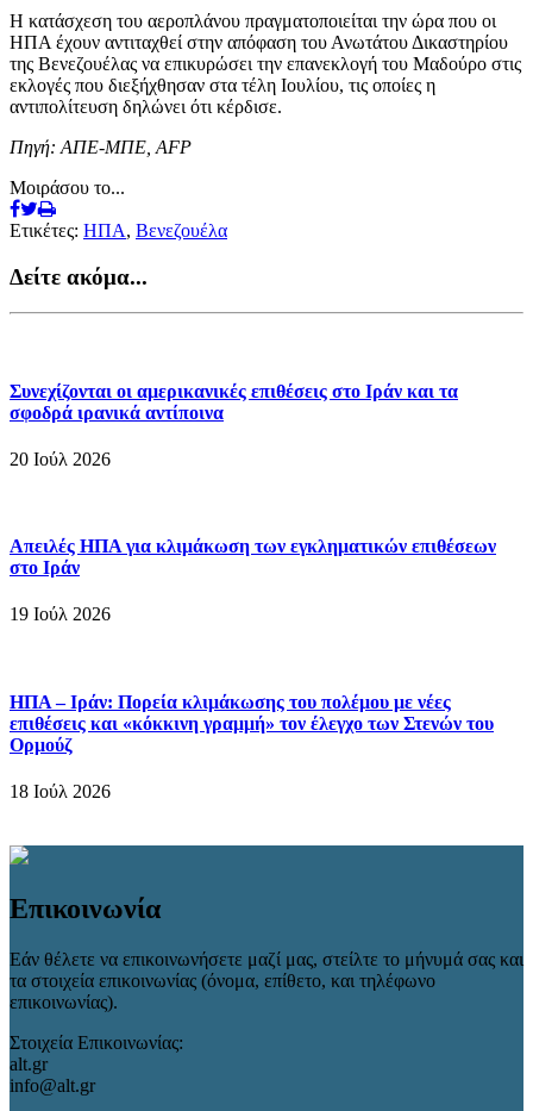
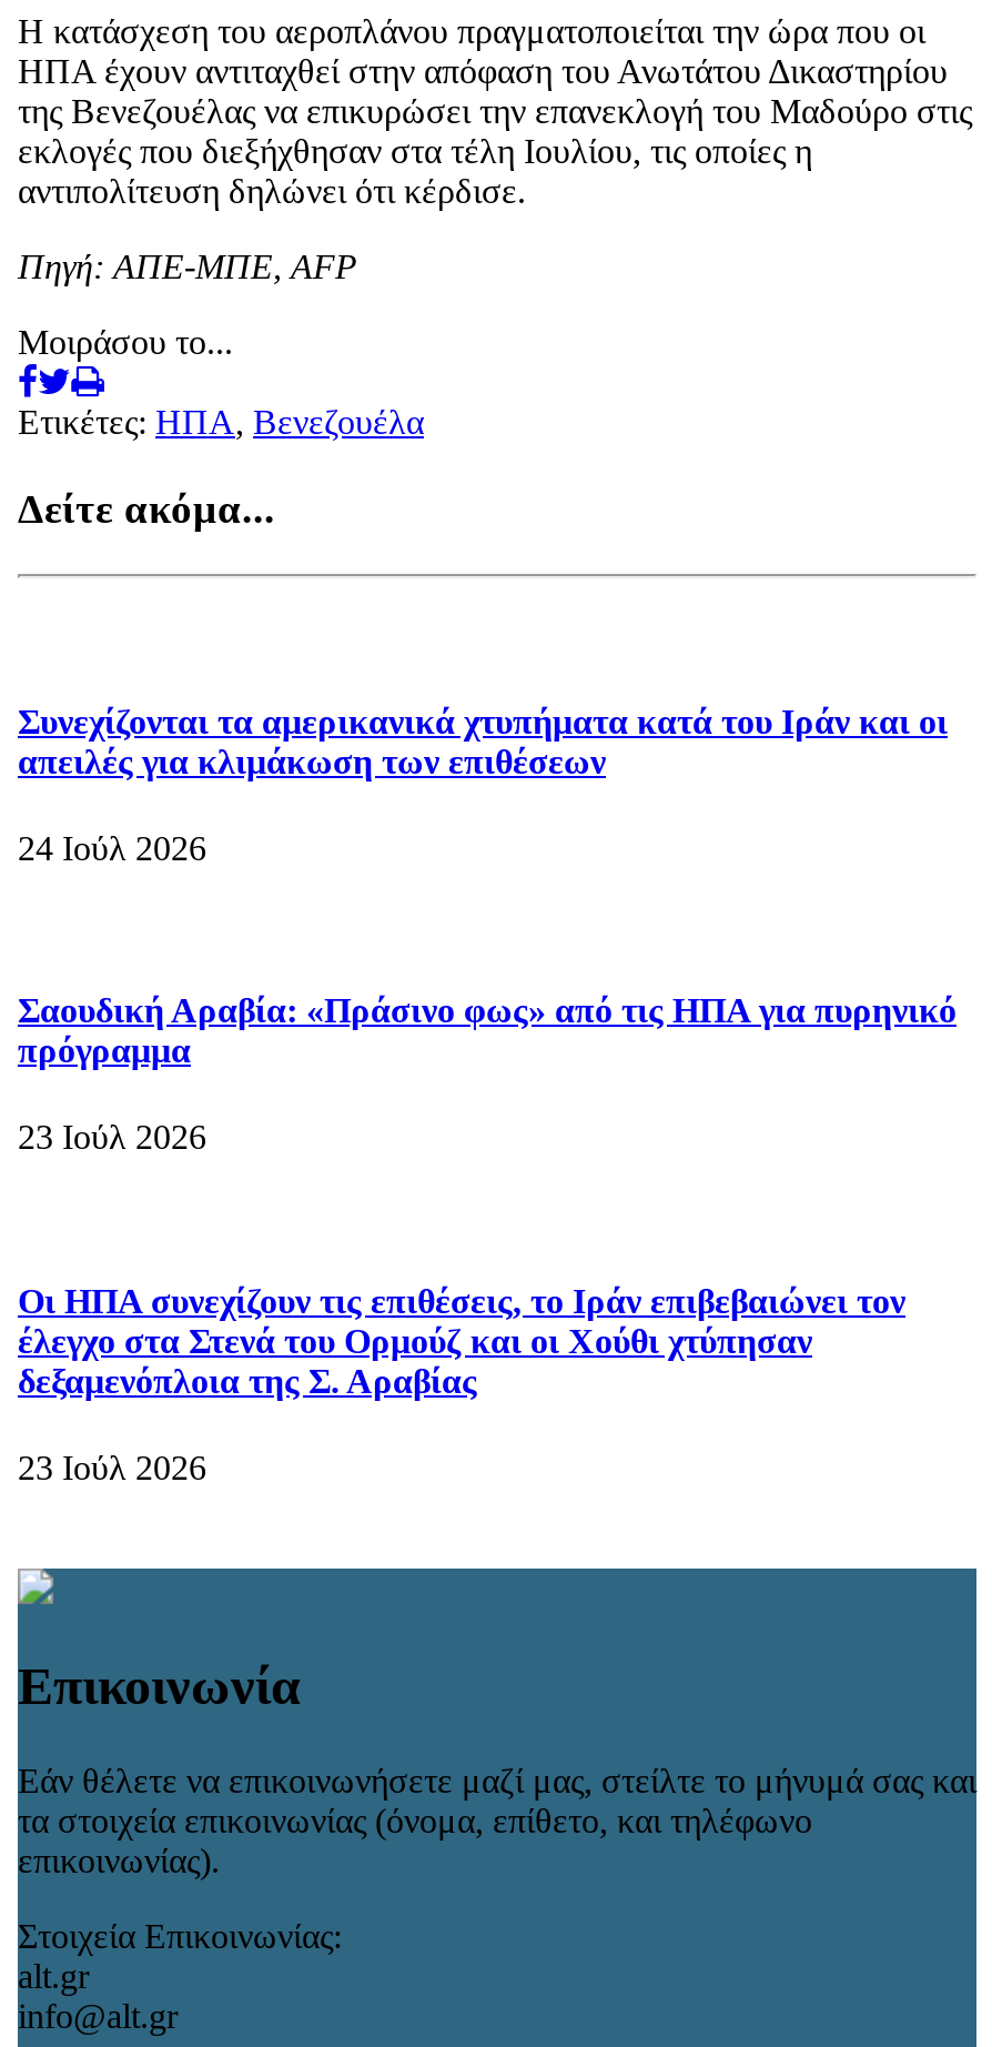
- Συνεχίζονται οι αμερικανικές επιθέσεις στο Ιράν και τα
- σφοδρά ιρανικά αντίποινα
+ Συνεχίζονται τα αμερικανικά χτυπήματα κατά του Ιράν και οι
+ απειλές για κλιμάκωση των επιθέσεων

- 20 Ιούλ 2026
+ 24 Ιούλ 2026

- Απειλές ΗΠΑ για κλιμάκωση των εγκληματικών επιθέσεων
- στο Ιράν
+ Σαουδική Αραβία: «Πράσινο φως» από τις ΗΠΑ για πυρηνικό
+ πρόγραμμα

- 19 Ιούλ 2026
+ 23 Ιούλ 2026

- ΗΠΑ – Ιράν: Πορεία κλιμάκωσης του πολέμου με νέες
- επιθέσεις και «κόκκινη γραμμή» τον έλεγχο των Στενών του
- Ορμούζ
+ Οι ΗΠΑ συνεχίζουν τις επιθέσεις, το Ιράν επιβεβαιώνει τον
+ έλεγχο στα Στενά του Ορμούζ και οι Χούθι χτύπησαν
+ δεξαμενόπλοια της Σ. Αραβίας

- 18 Ιούλ 2026
+ 23 Ιούλ 2026
